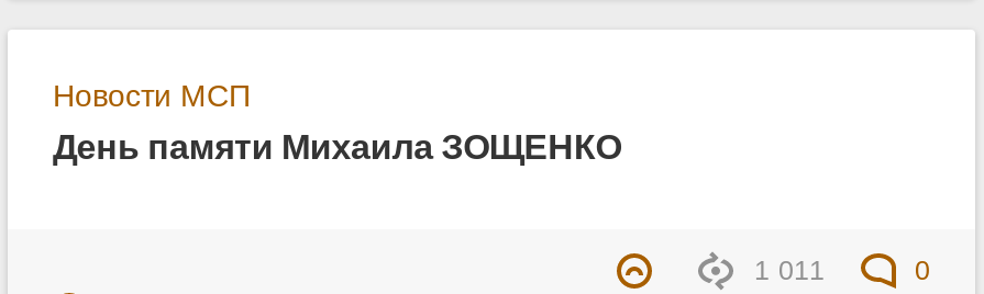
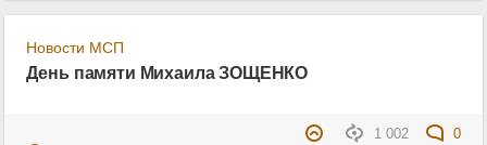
- 1 011
+ 1 002
